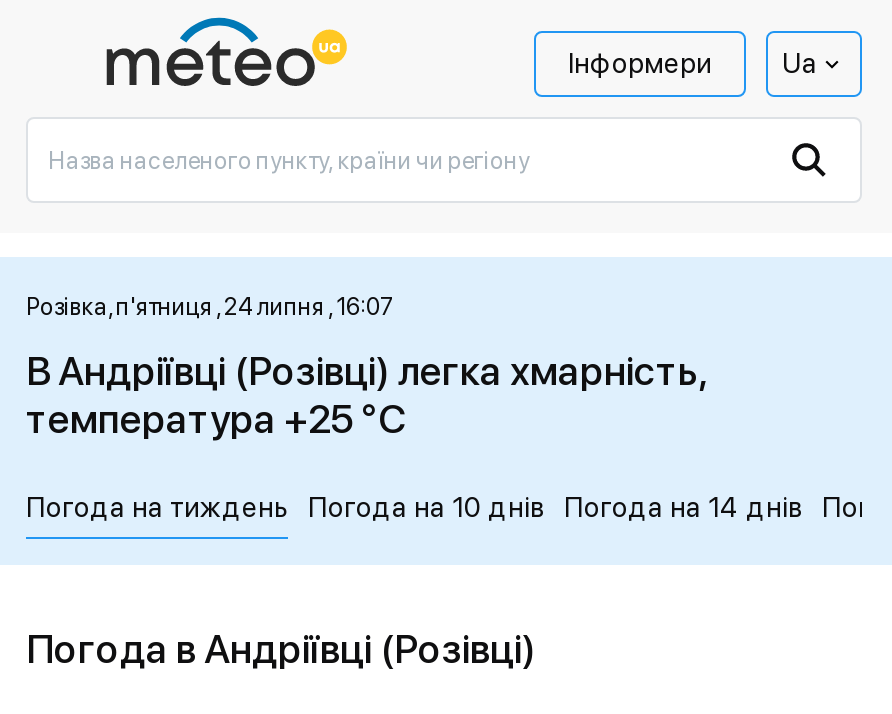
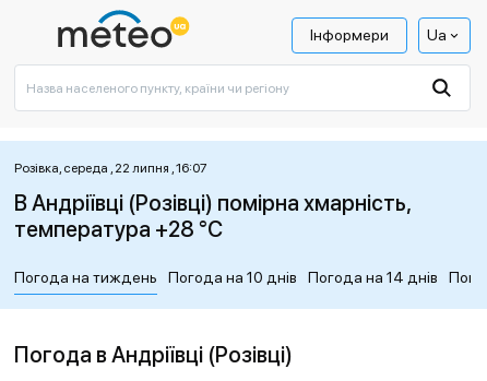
- Розівка, п'ятниця , 24 липня , 16:07
+ Розівка, середа , 22 липня , 16:07

- В Андріївці (Розівці) легка хмарність,
+ В Андріївці (Розівці) помірна хмарність,

- температура +25 °C
+ температура +28 °C
